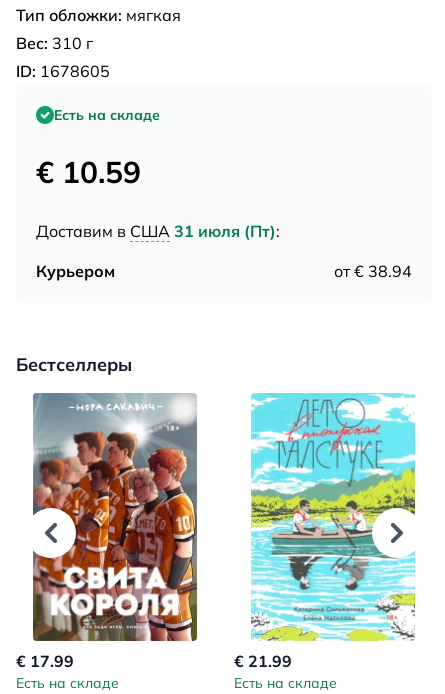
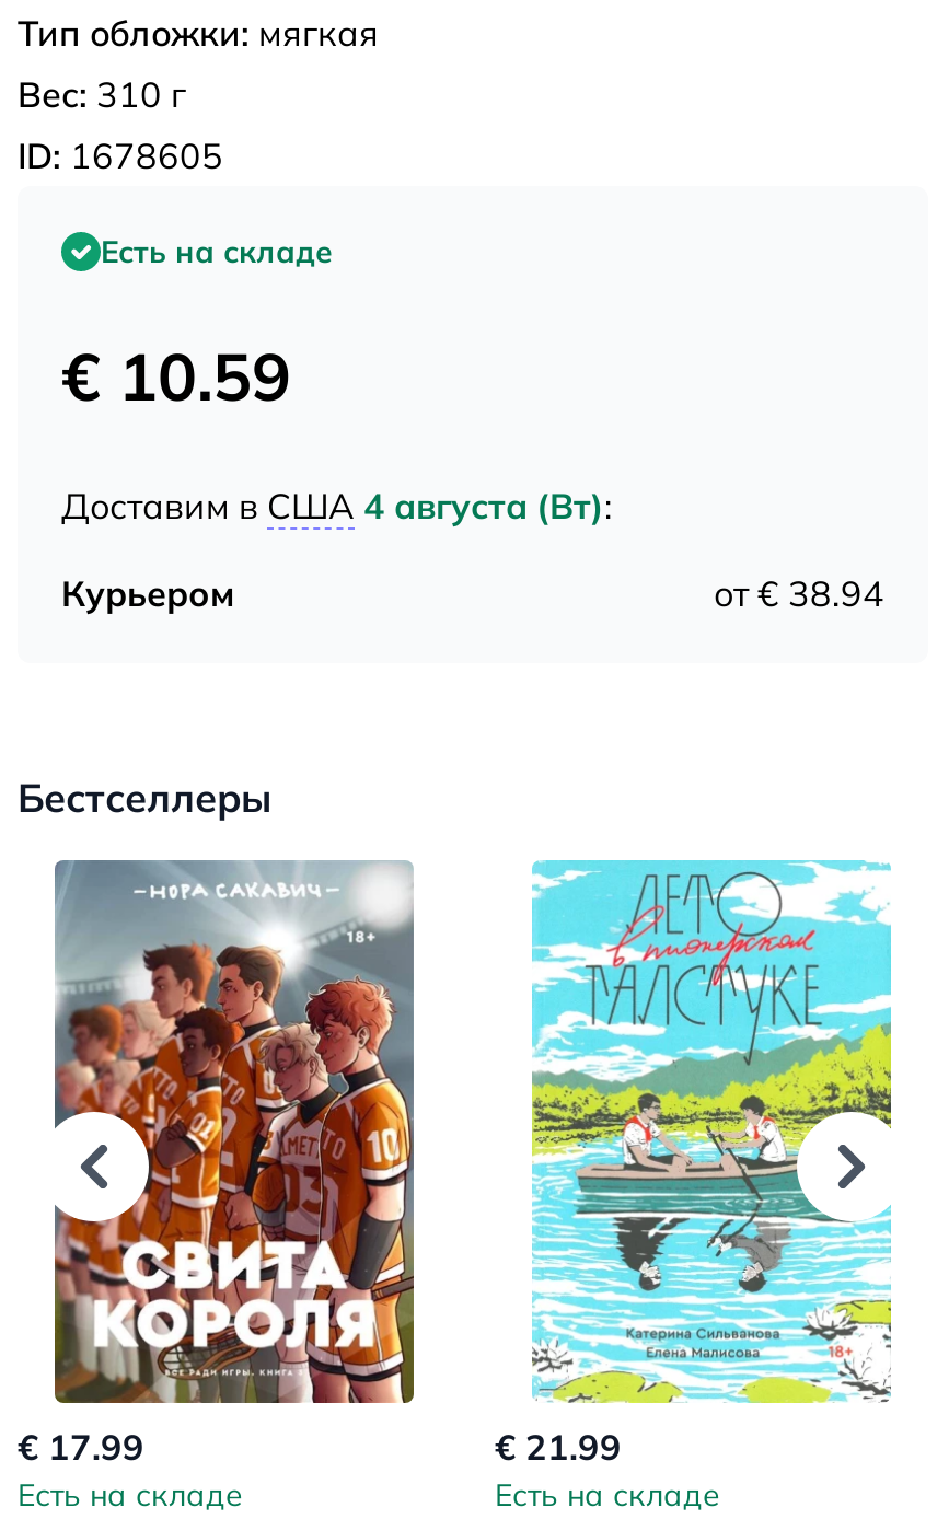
- Доставим в США 31 июля (Пт):
+ Доставим в США 4 августа (Вт):
